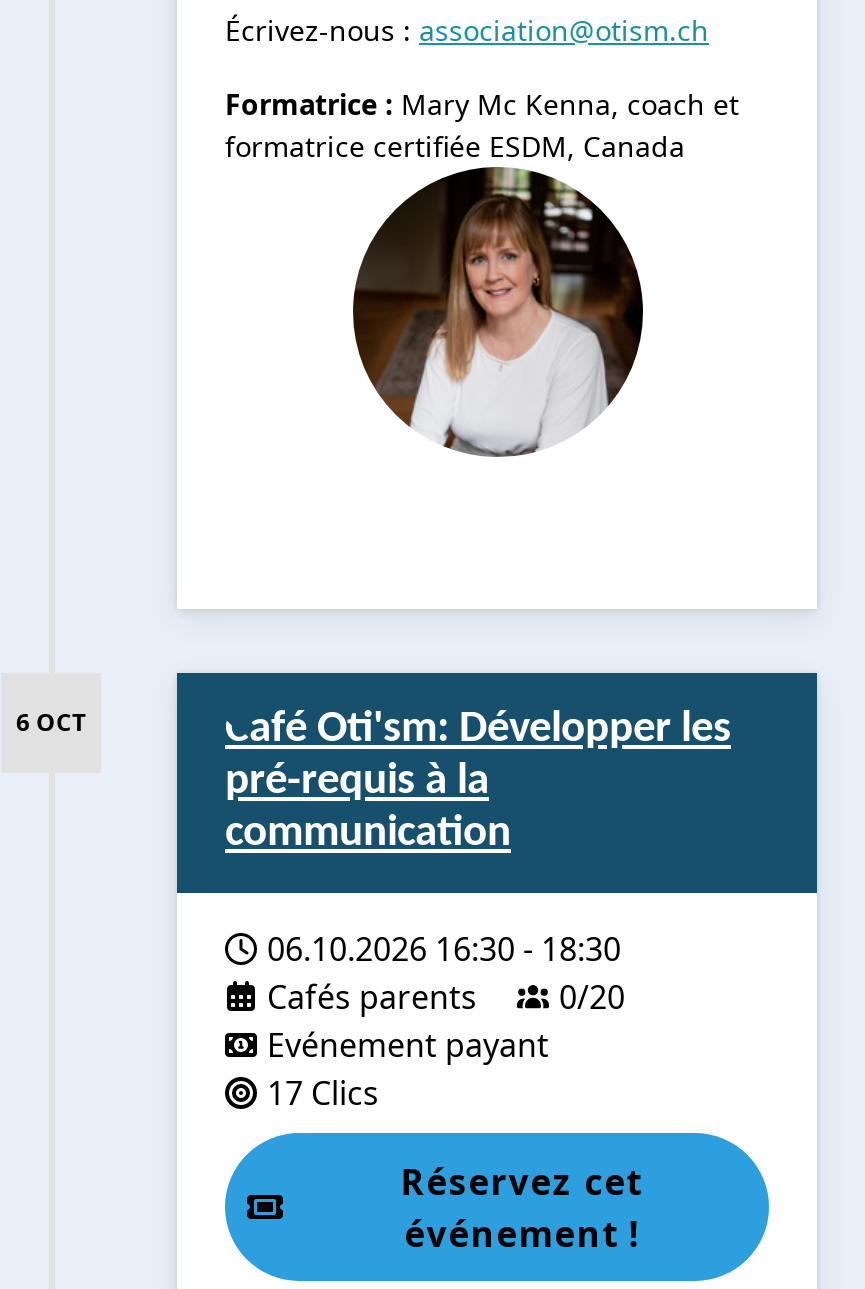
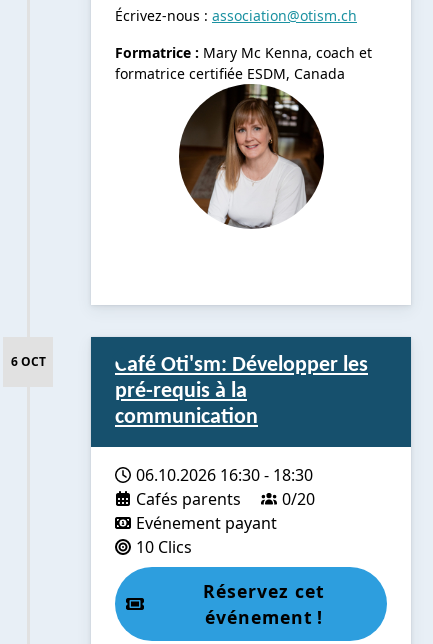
- 17 Clics
+ 10 Clics
